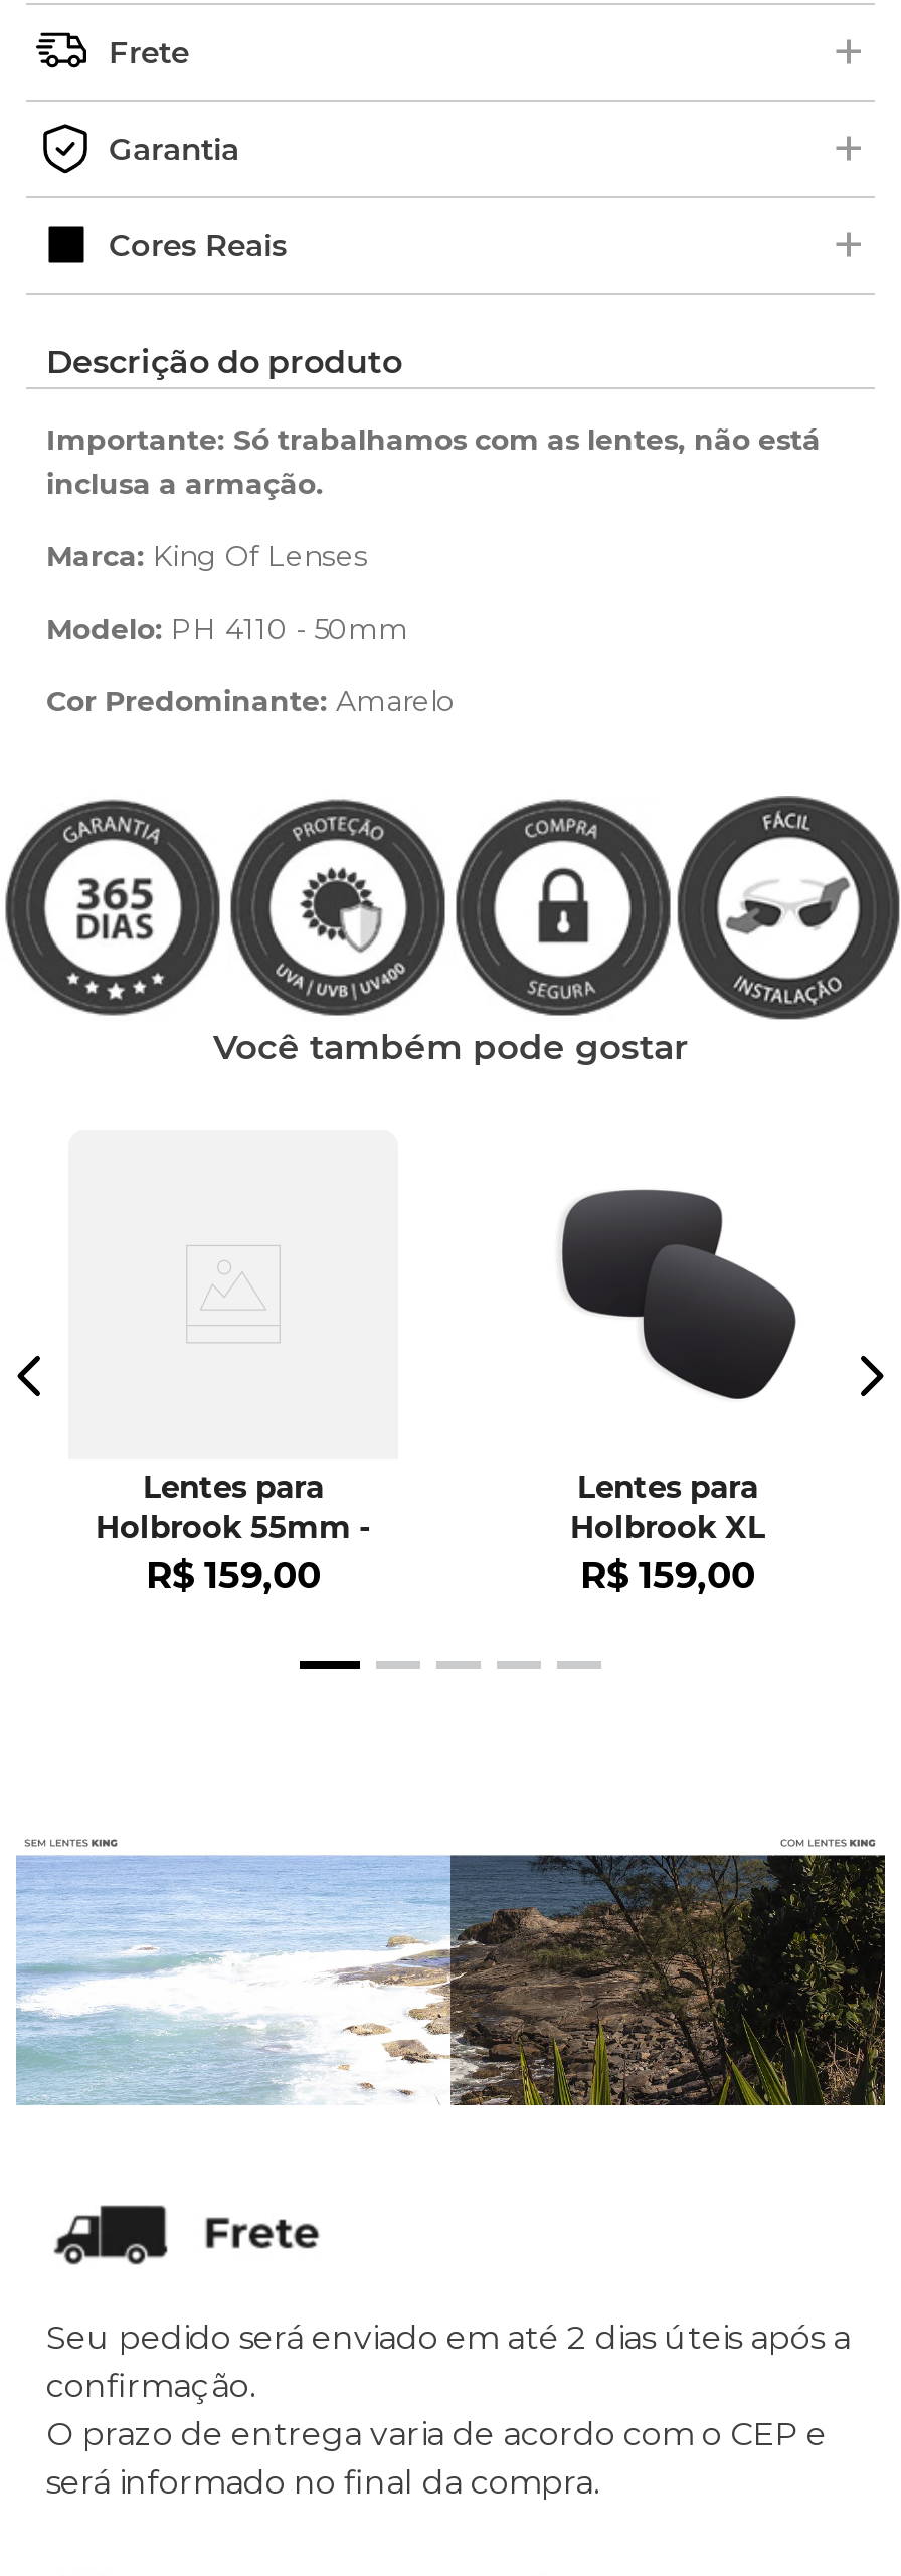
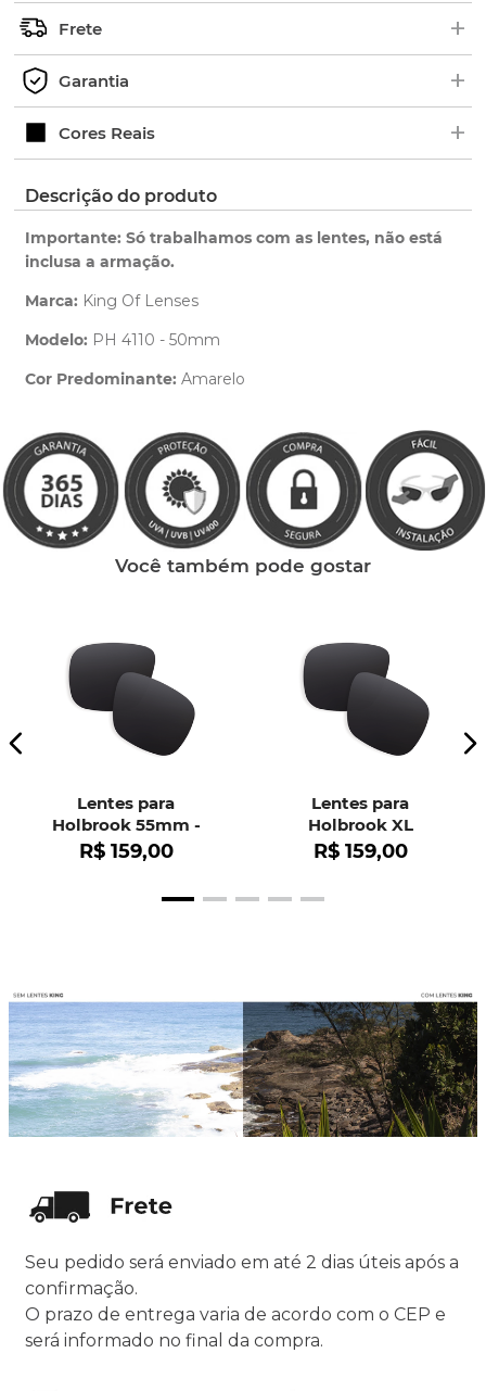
+ [image]
